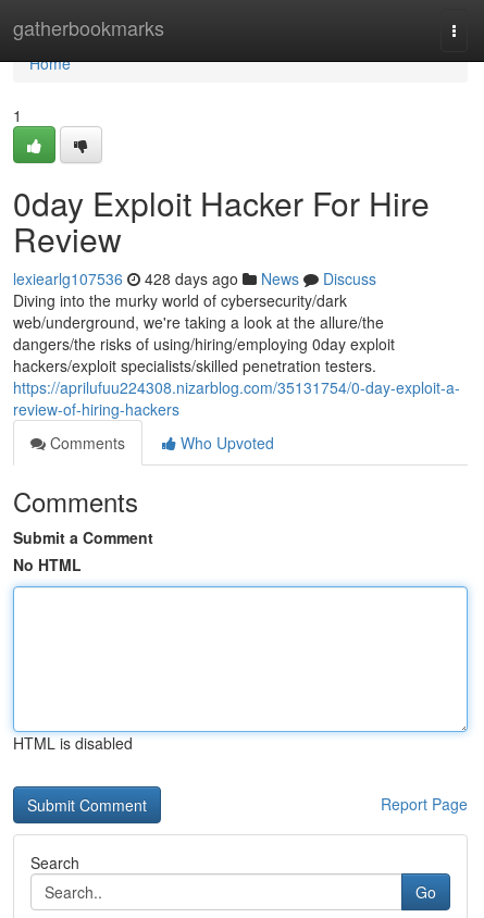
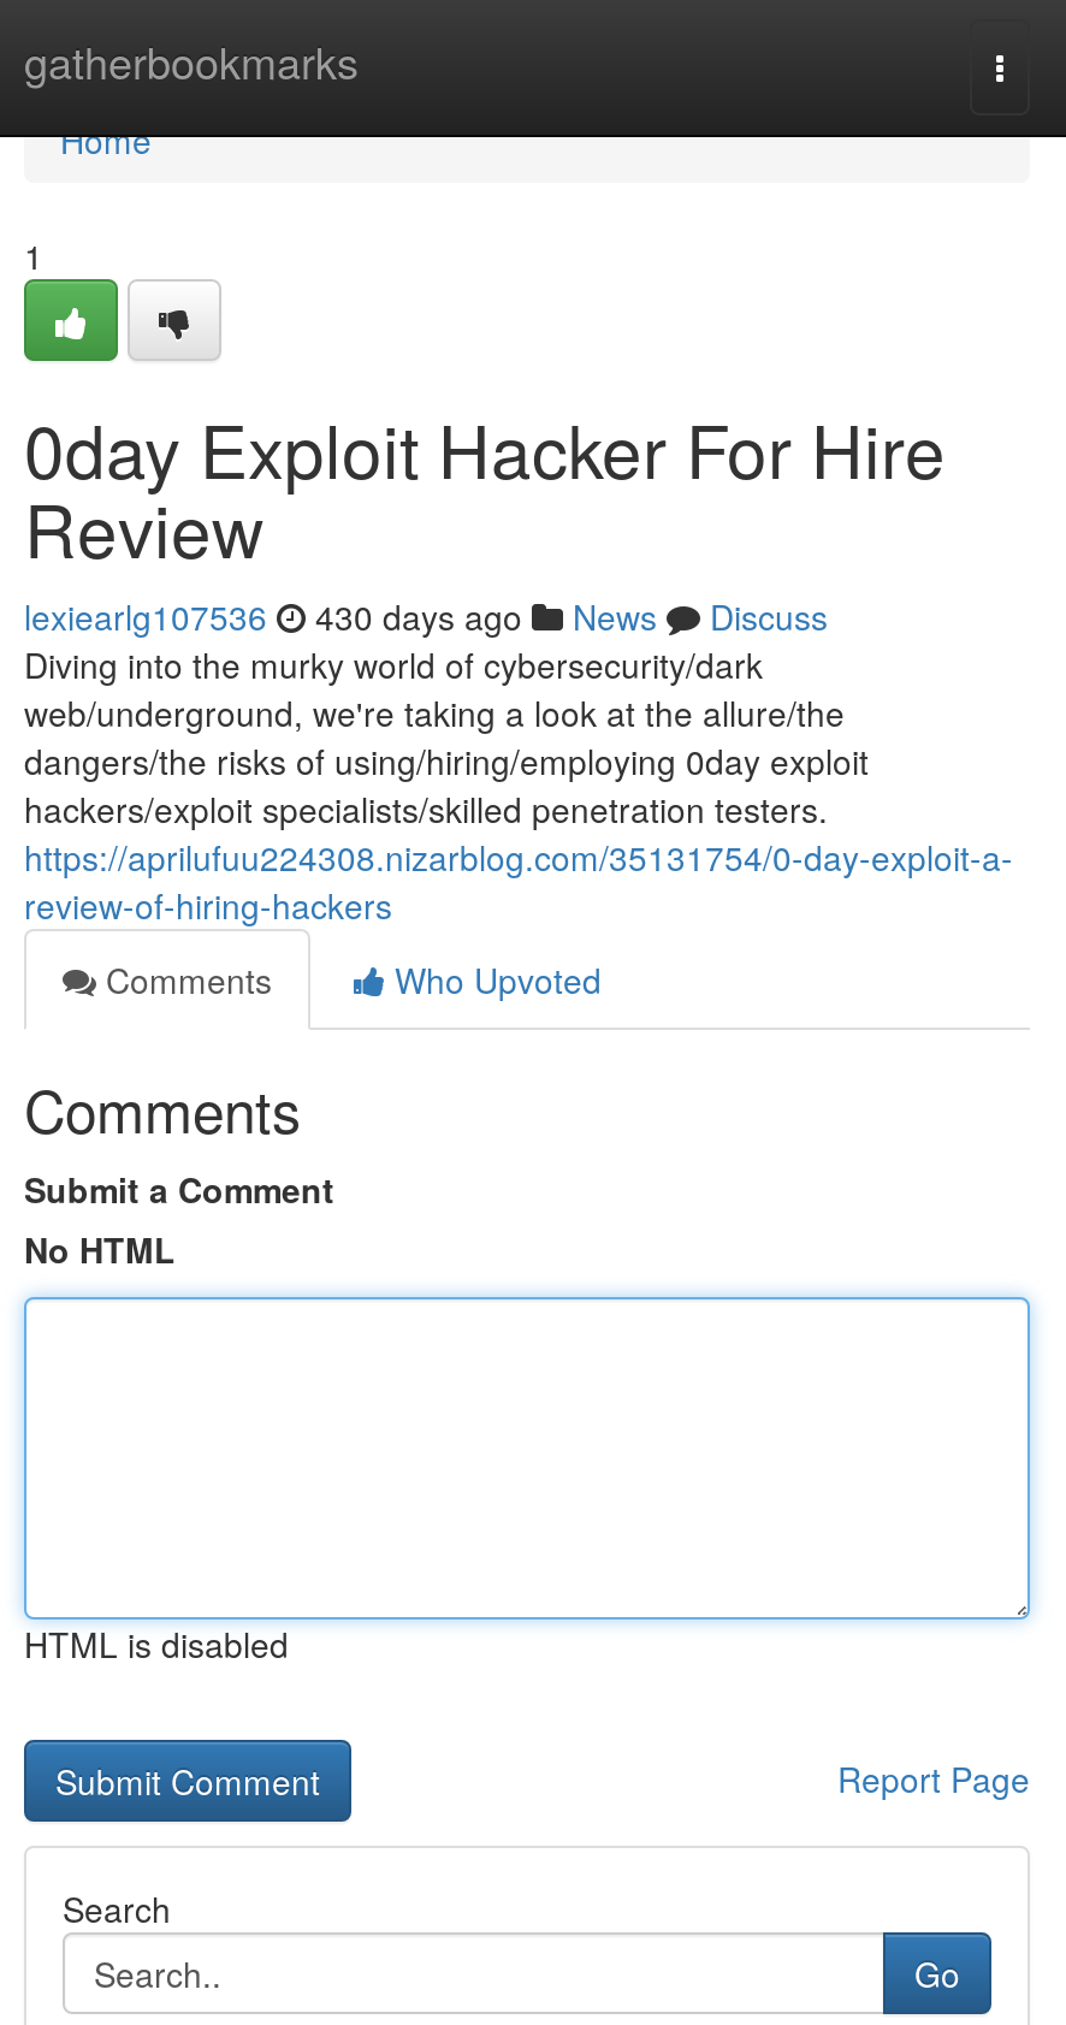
- lexiearlg107536 428 days ago News Discuss
+ lexiearlg107536 430 days ago News Discuss
